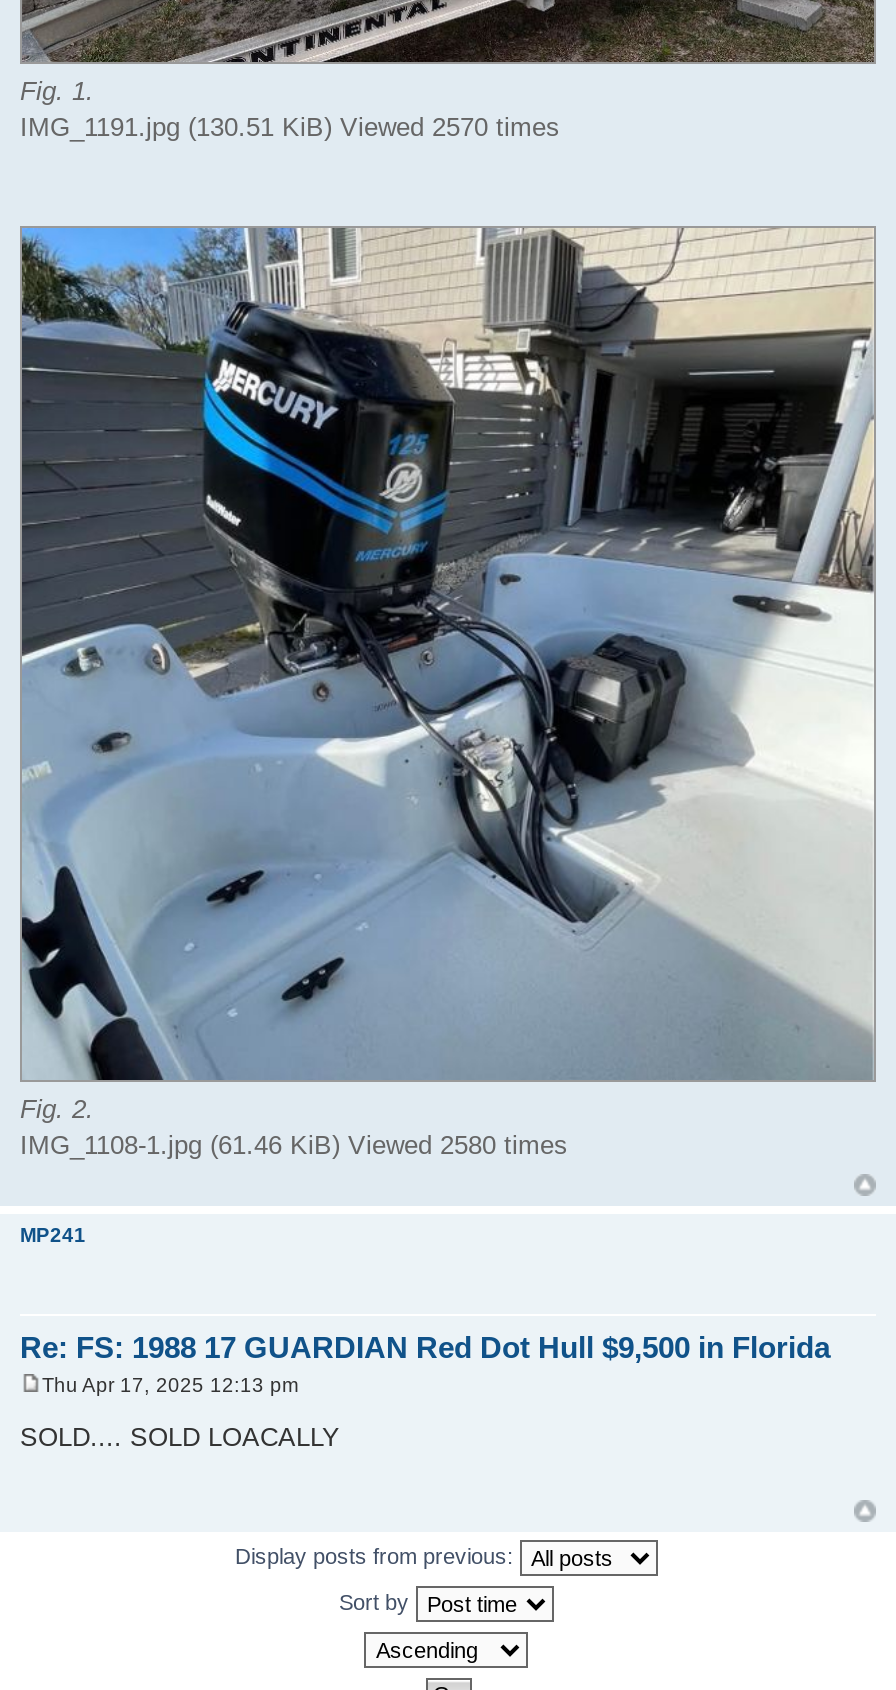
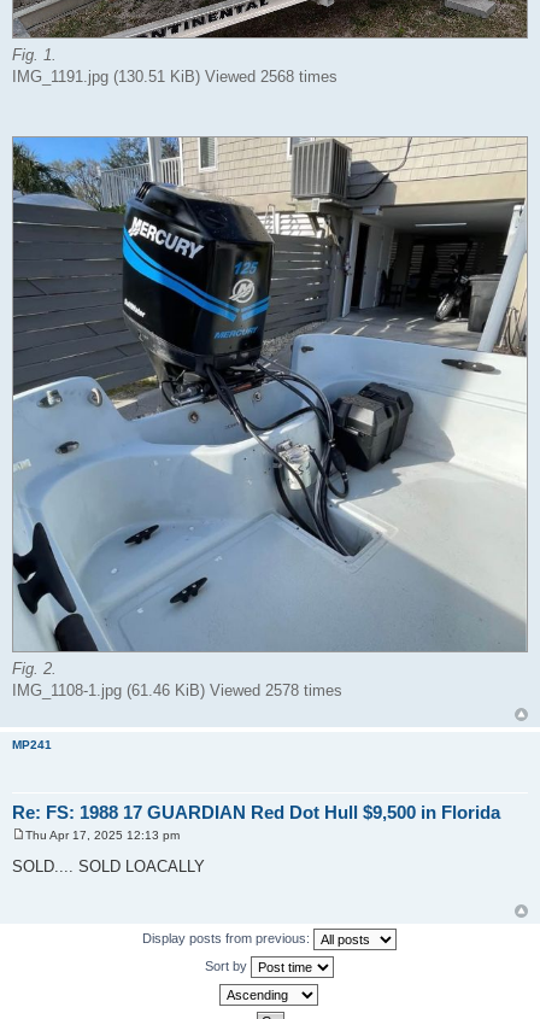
- IMG_1191.jpg (130.51 KiB) Viewed 2570 times
+ IMG_1191.jpg (130.51 KiB) Viewed 2568 times

- IMG_1108-1.jpg (61.46 KiB) Viewed 2580 times
+ IMG_1108-1.jpg (61.46 KiB) Viewed 2578 times
